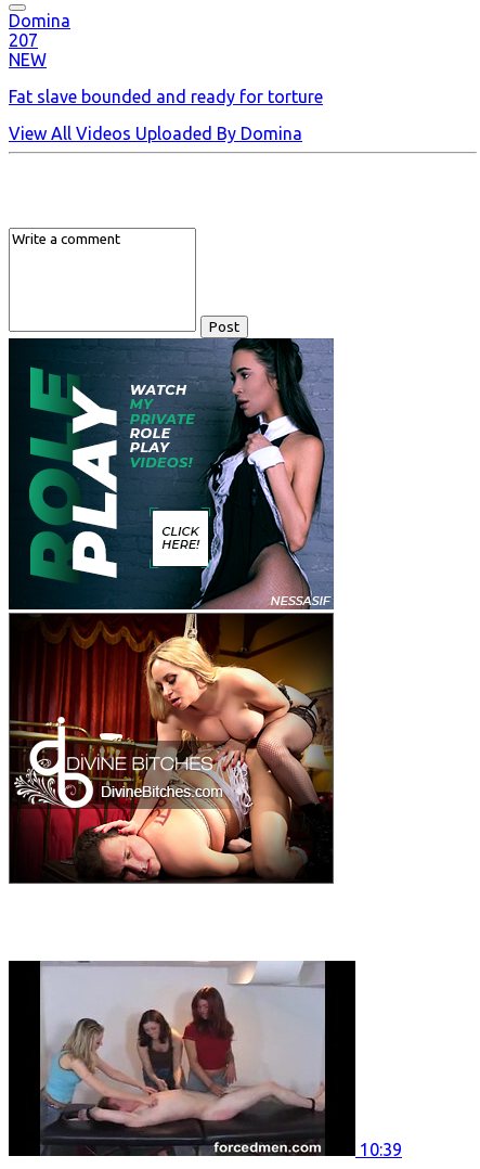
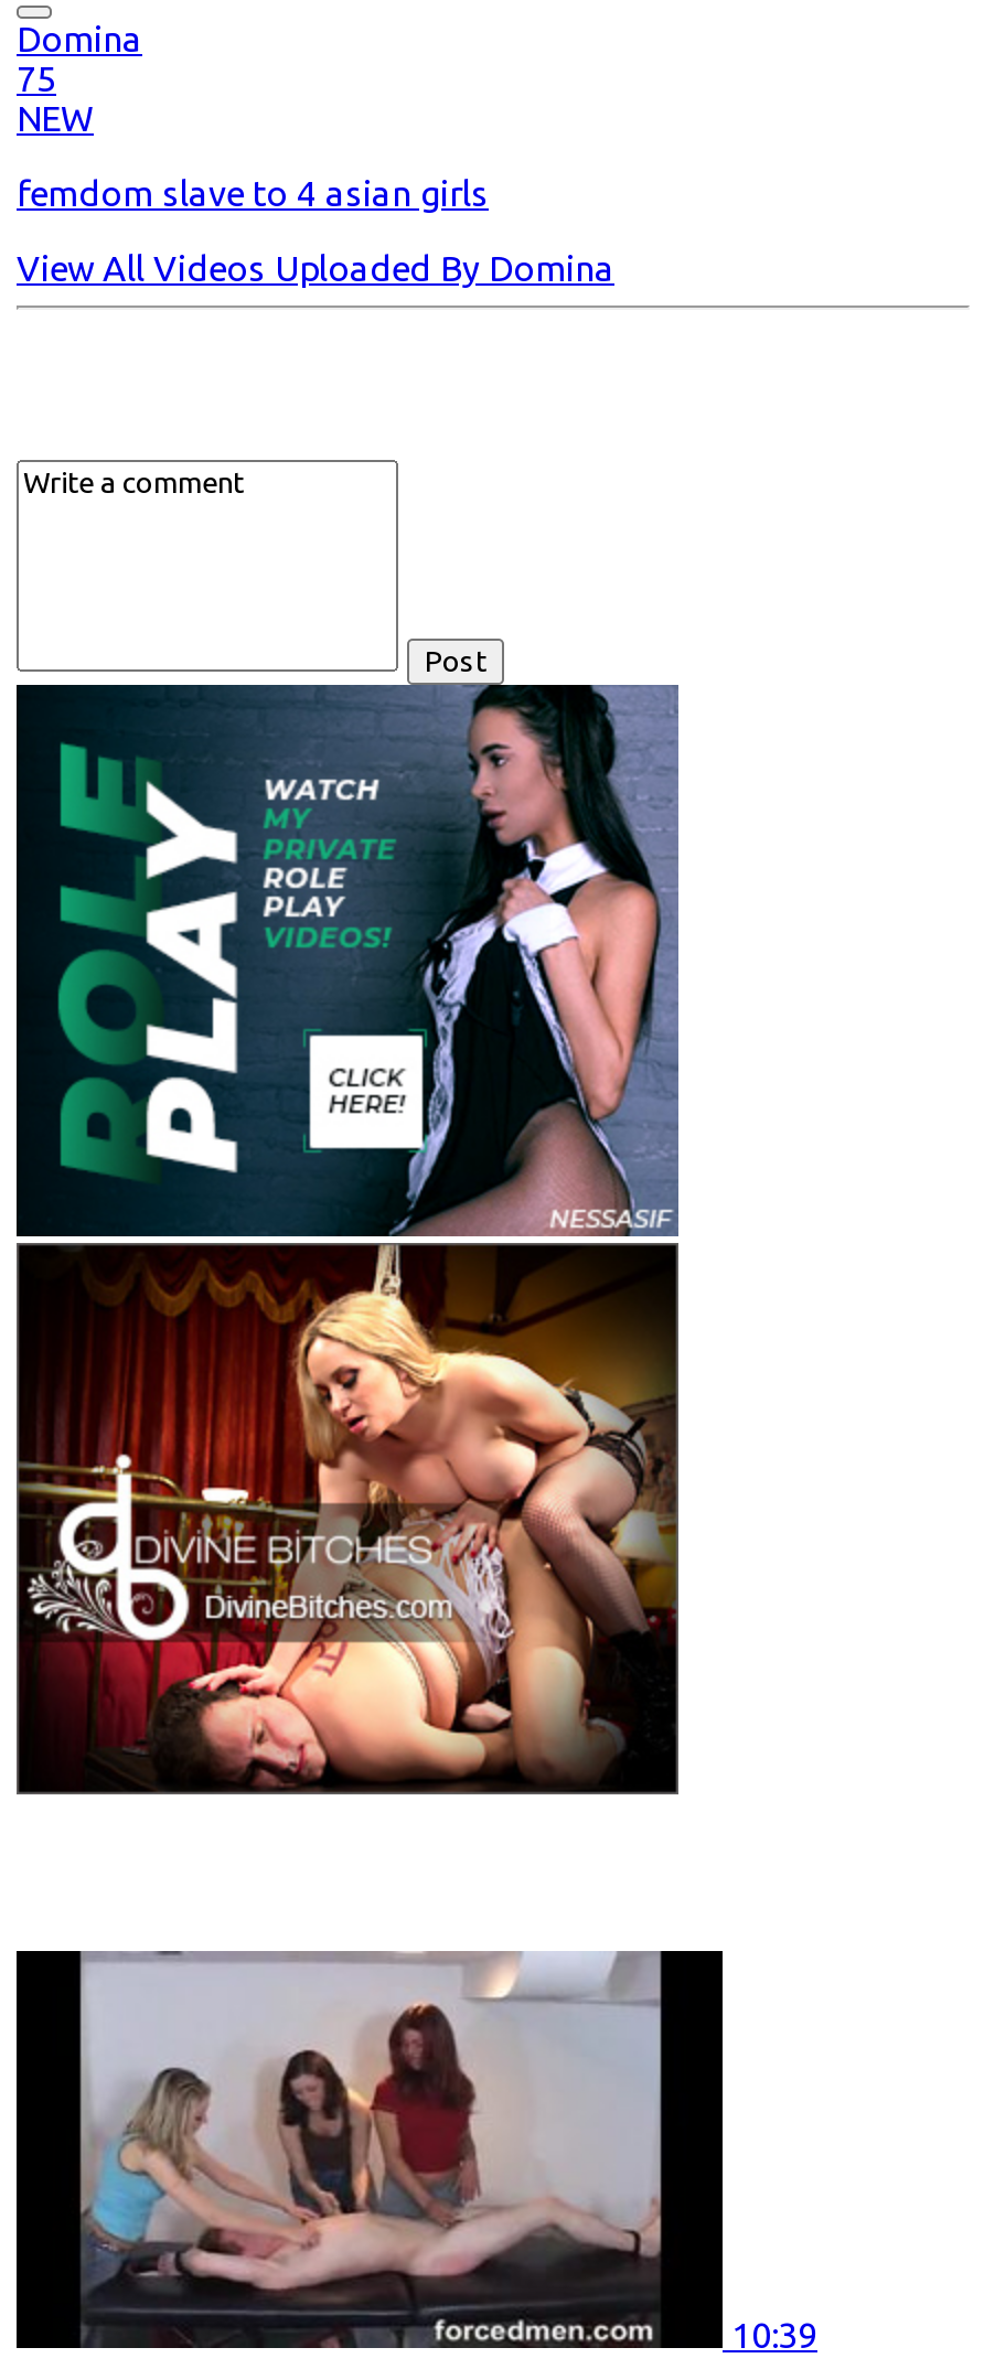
- 207
+ 75

- Fat slave bounded and ready for torture
+ femdom slave to 4 asian girls
